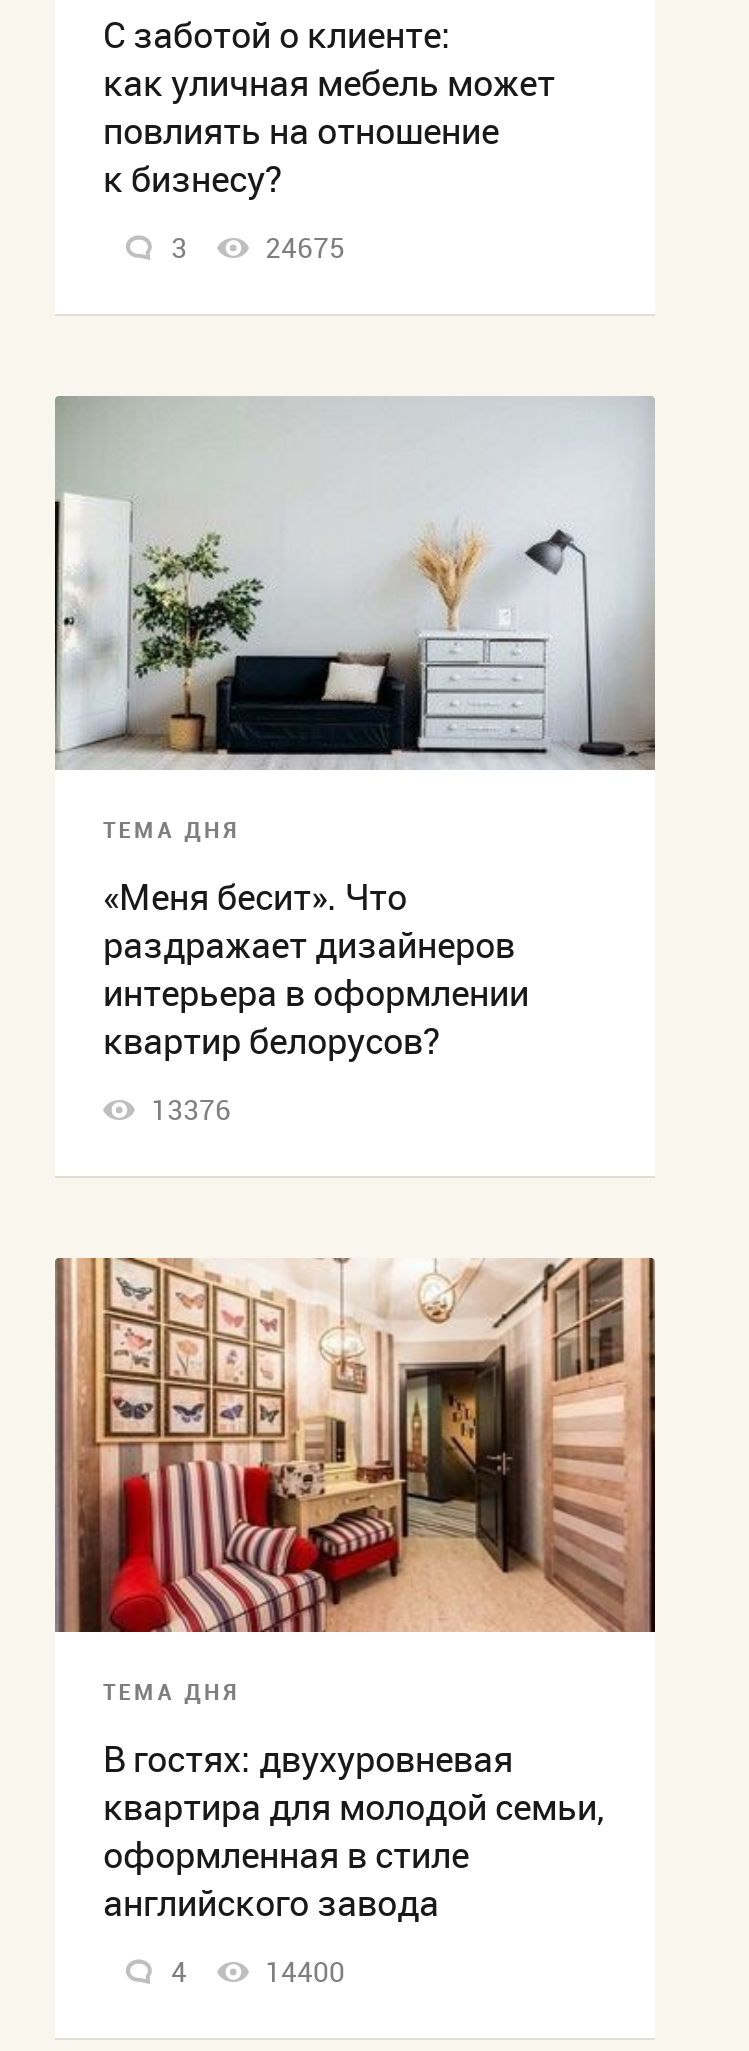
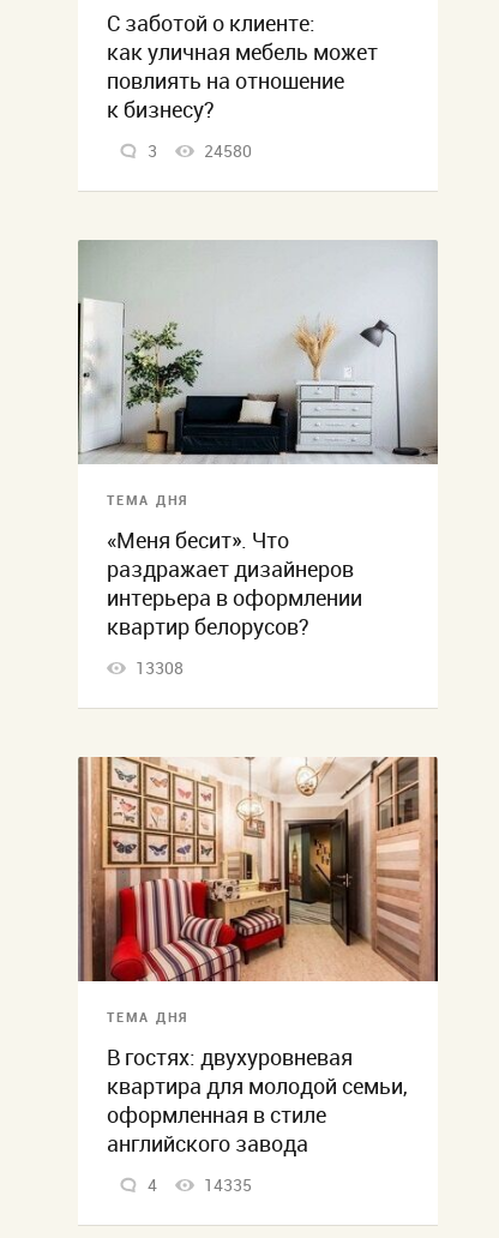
- 24675
+ 24580

- 13376
+ 13308

- 14400
+ 14335
